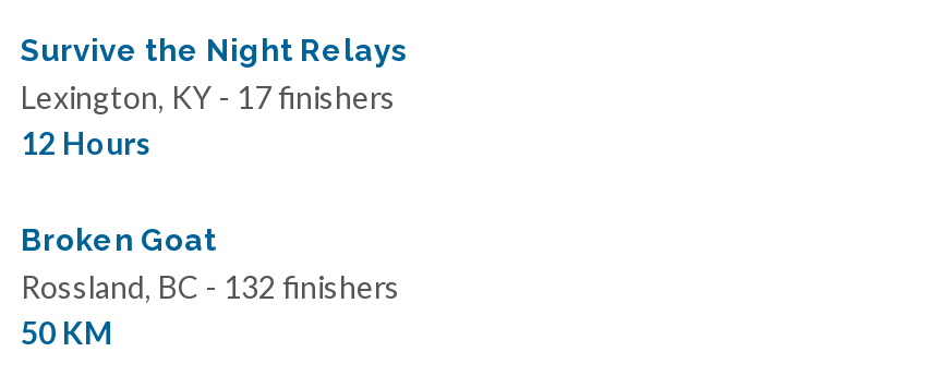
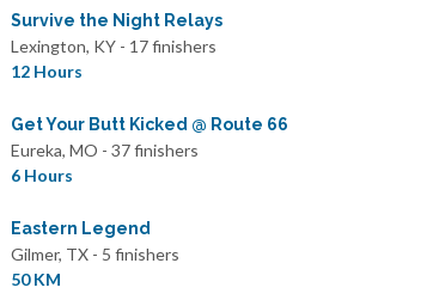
- Broken Goat
- Rossland, BC - 132 finishers
+ Get Your Butt Kicked @ Route 66
+ Eureka, MO - 37 finishers
+ 6 Hours
+ Eastern Legend
+ Gilmer, TX - 5 finishers
